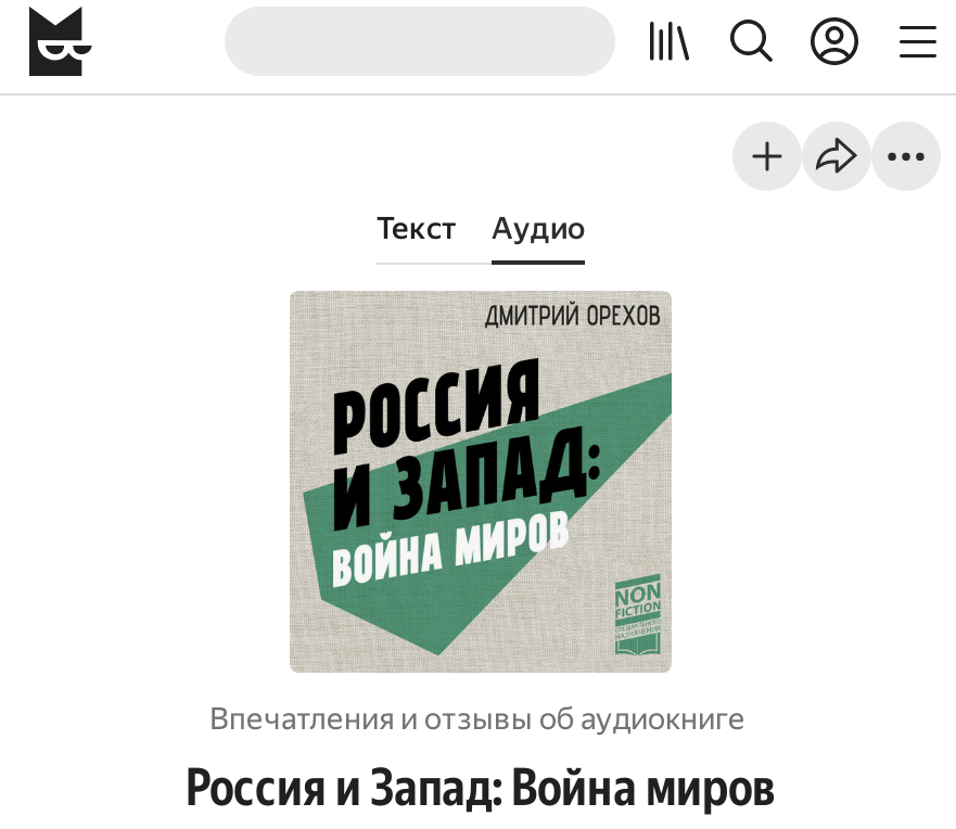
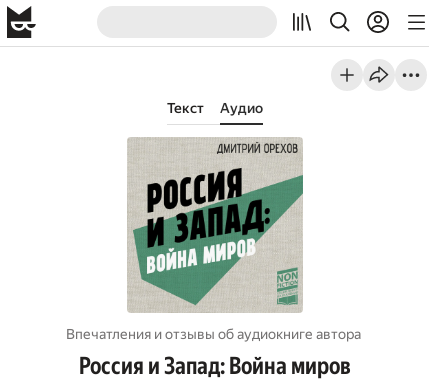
- Впечатления и отзывы об aудиокниге
+ Впечатления и отзывы об aудиокниге автора
